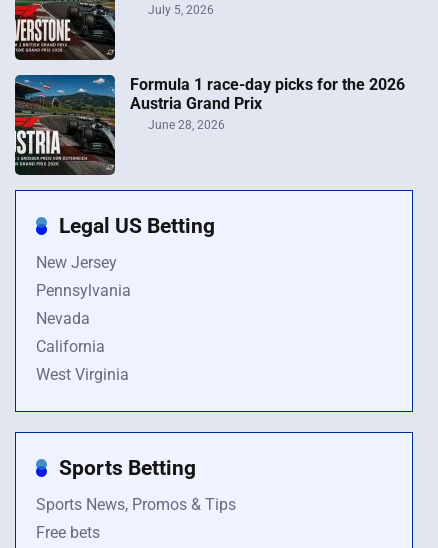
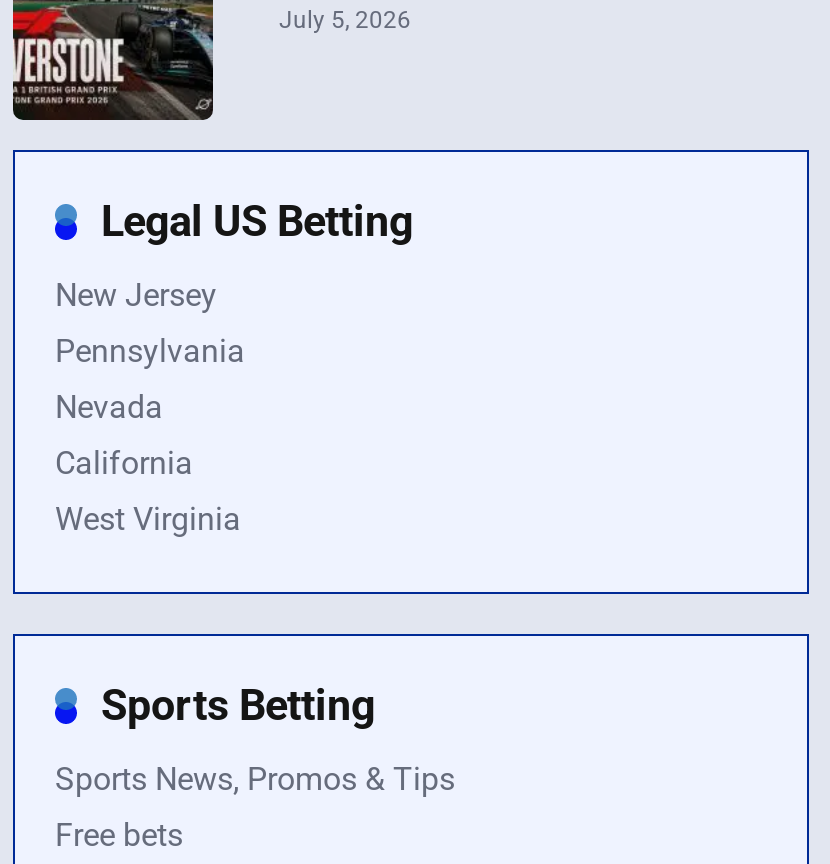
- [image]
- Formula 1 race-day picks for the 2026
- Austria Grand Prix
- June 28, 2026
